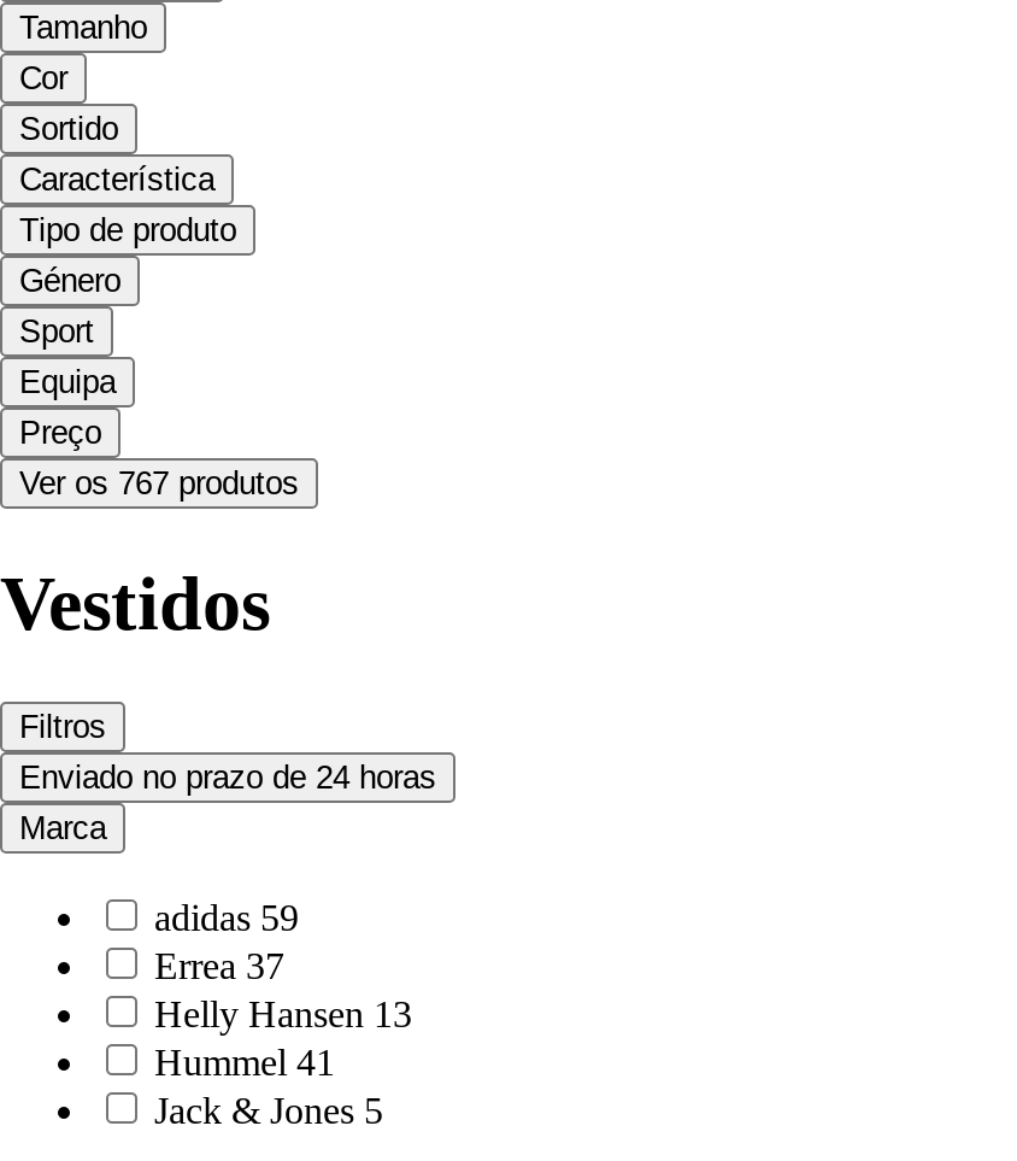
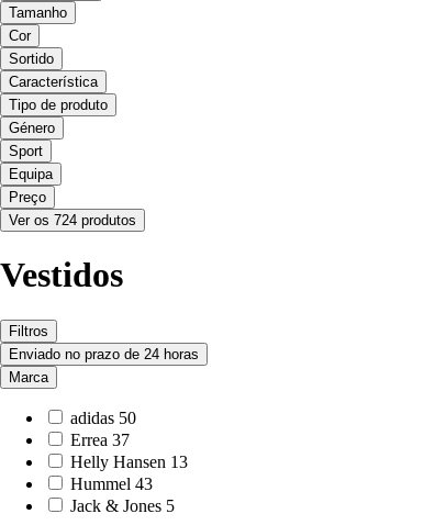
- Ver os 767 produtos
+ Ver os 724 produtos

- adidas 59
+ adidas 50

- Hummel 41
+ Hummel 43
